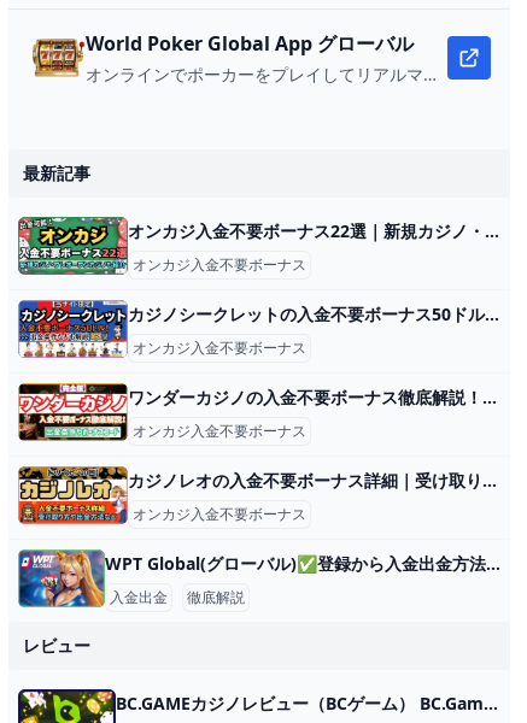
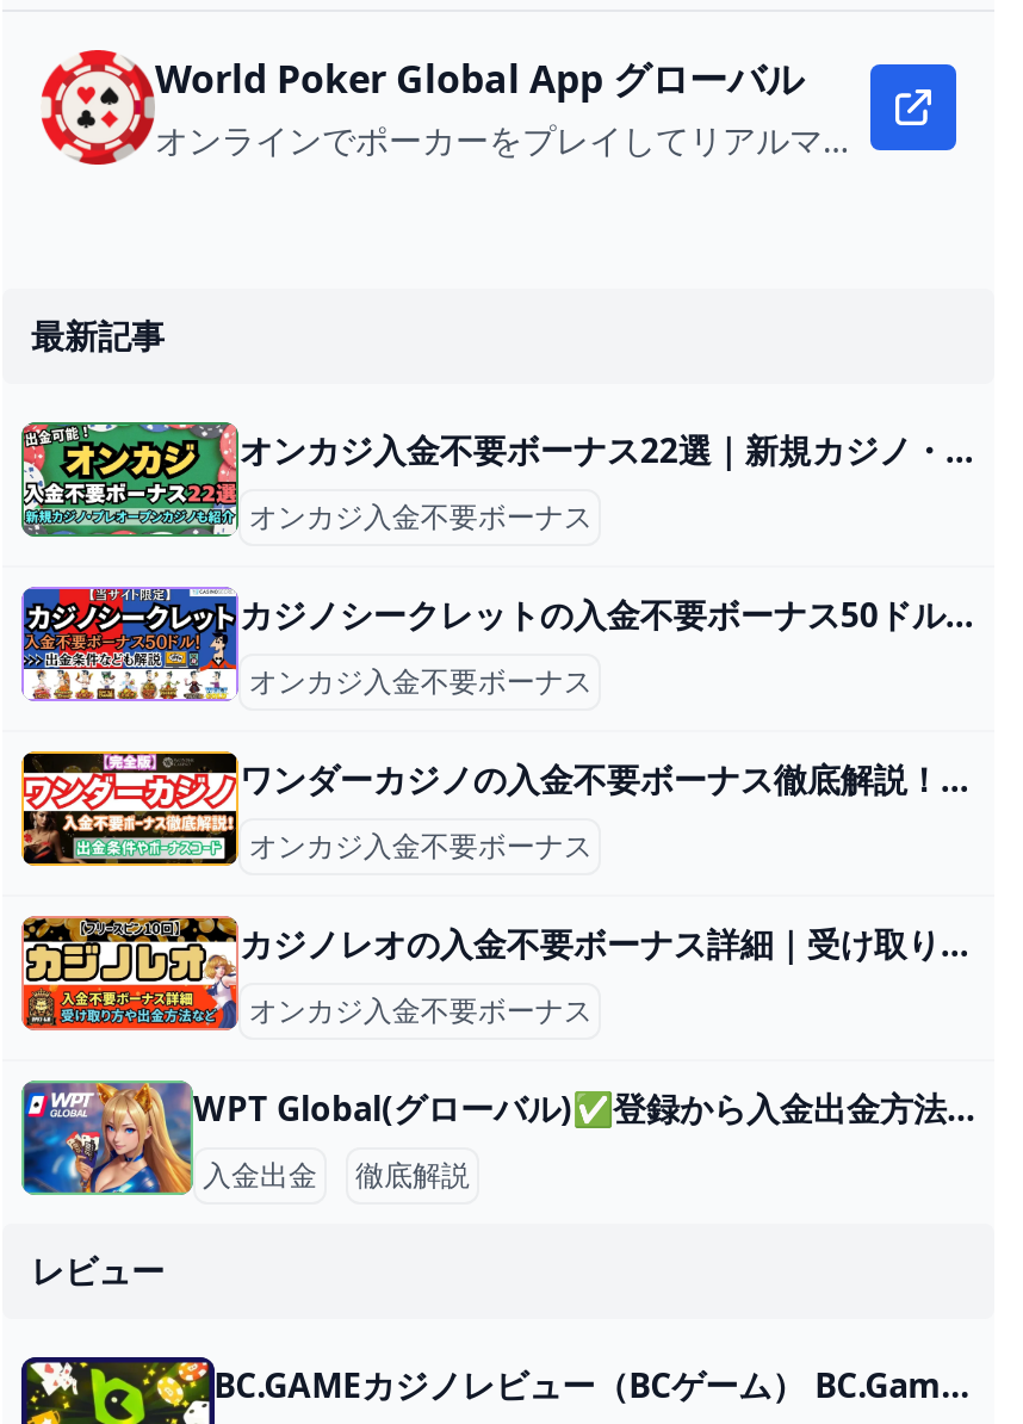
- [image]
+ [image]
